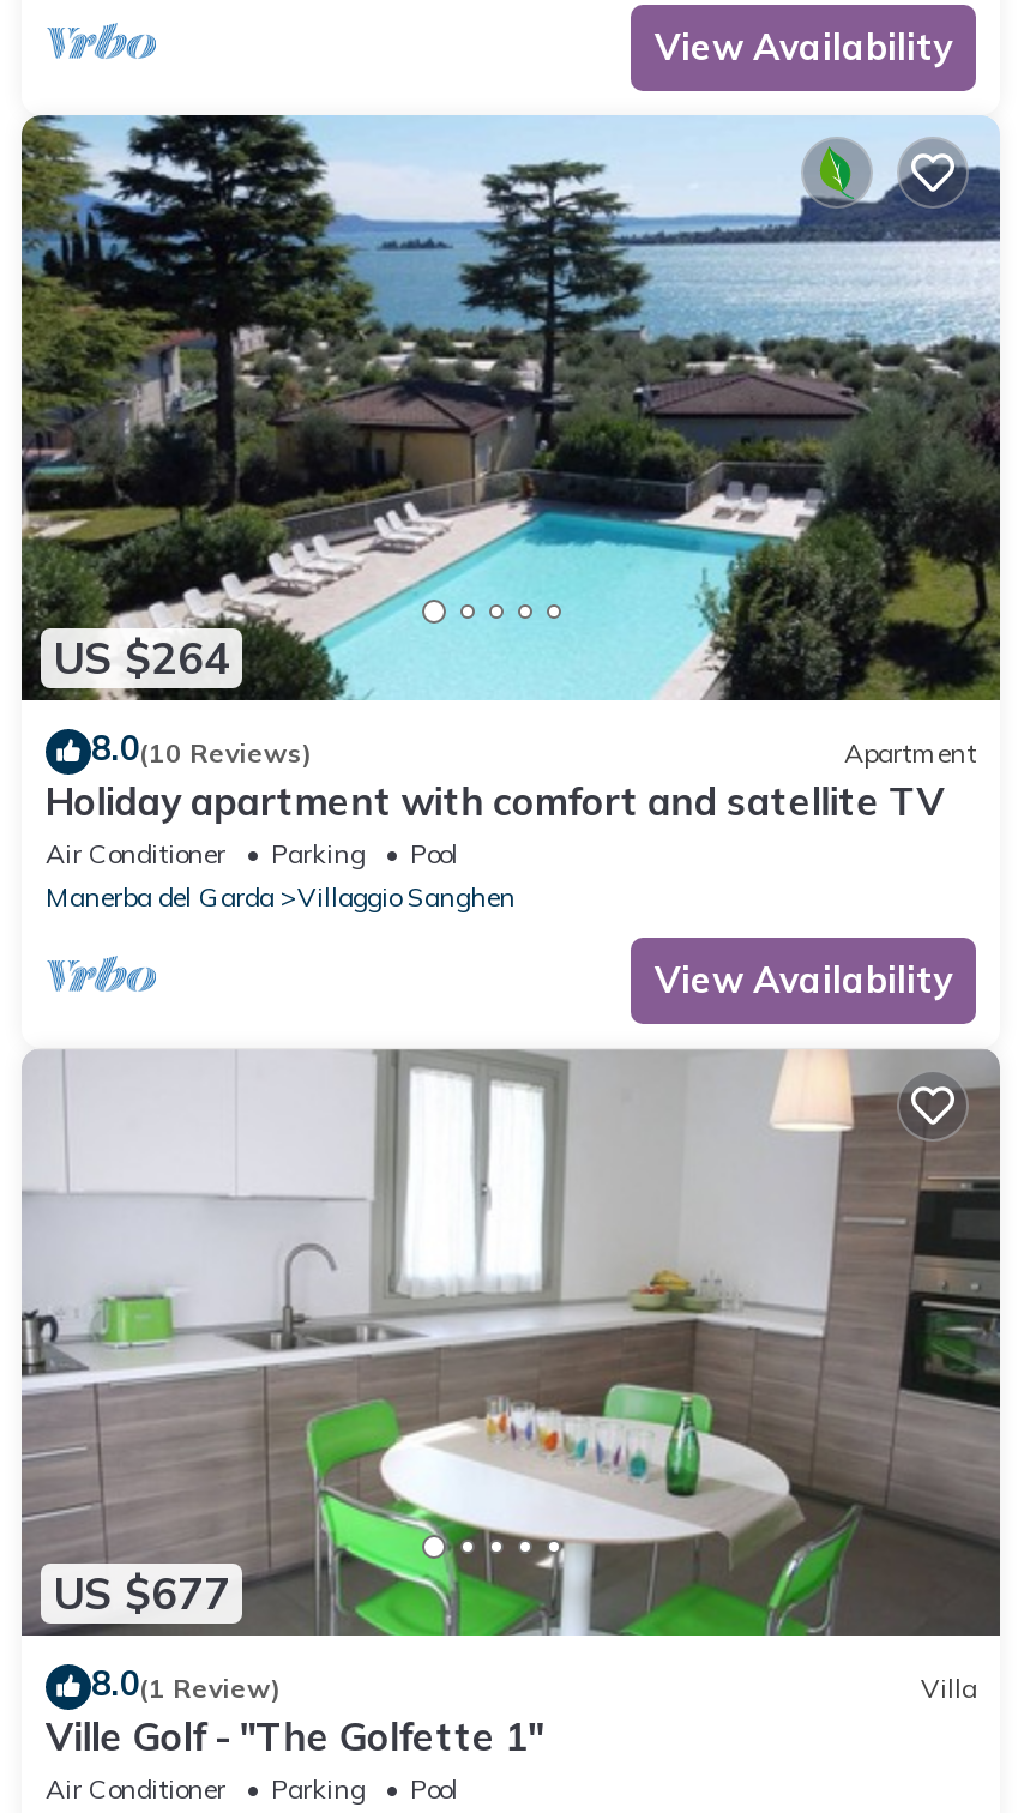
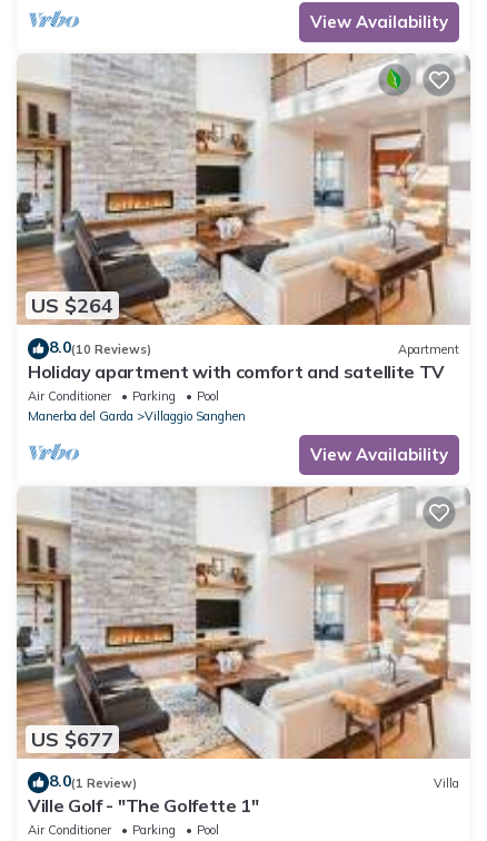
- [image]
+ [image]

- [image]
+ [image]
